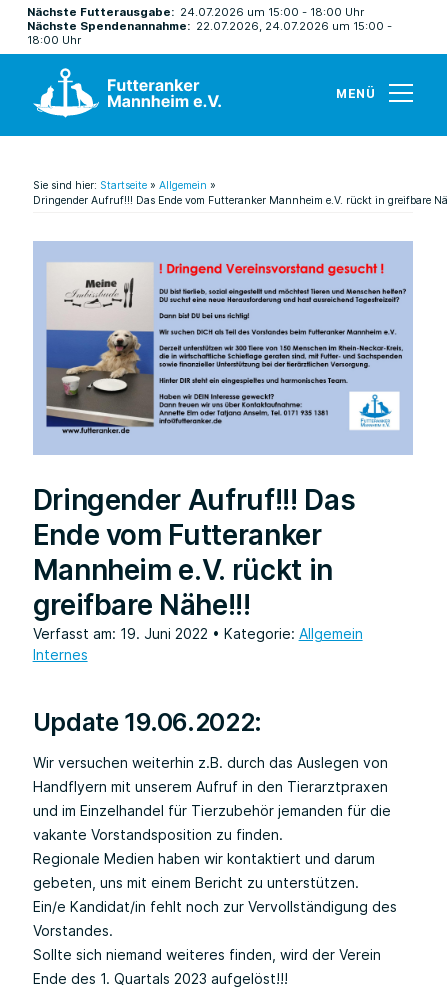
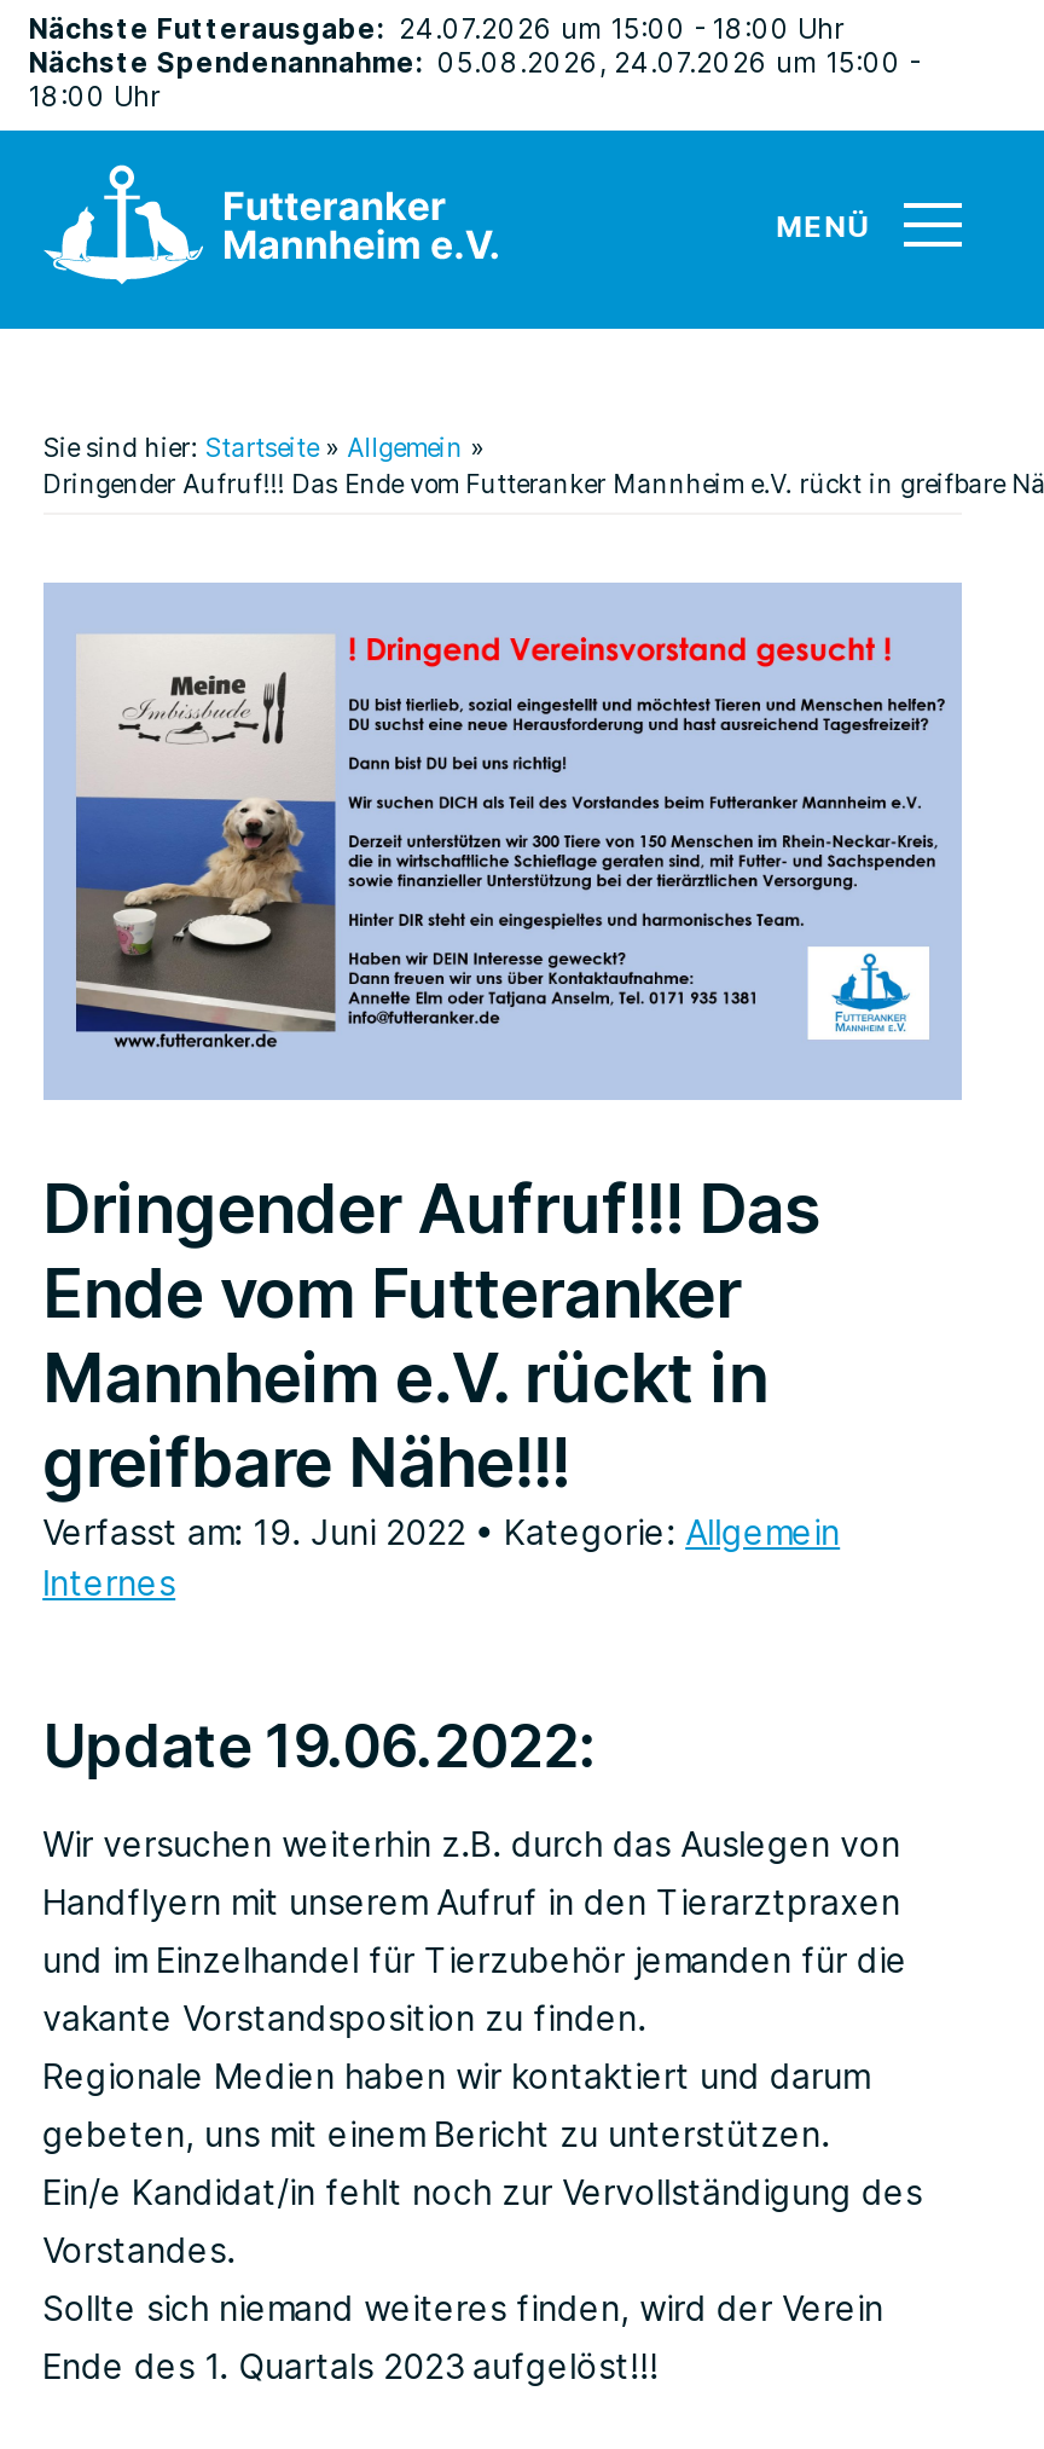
- Nächste Spendenannahme: 22.07.2026, 24.07.2026 um 15:00 -
+ Nächste Spendenannahme: 05.08.2026, 24.07.2026 um 15:00 -
